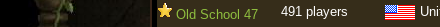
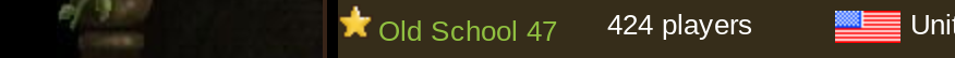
- Old School 47 491 players
+ Old School 47 424 players
